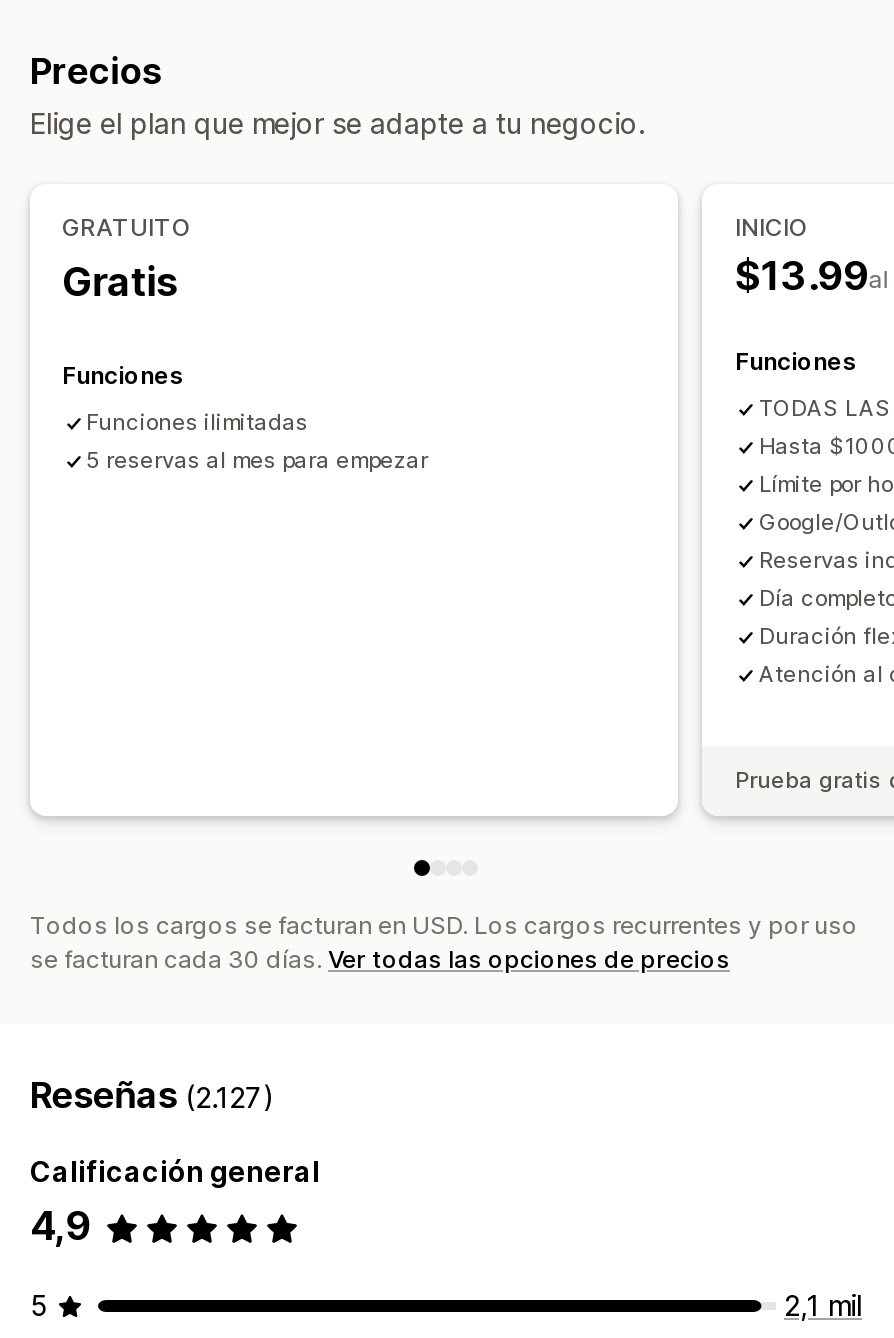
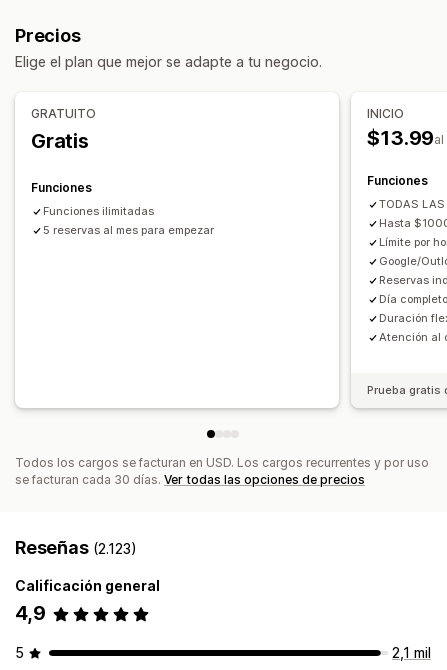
- Reseñas (2.127)
+ Reseñas (2.123)
